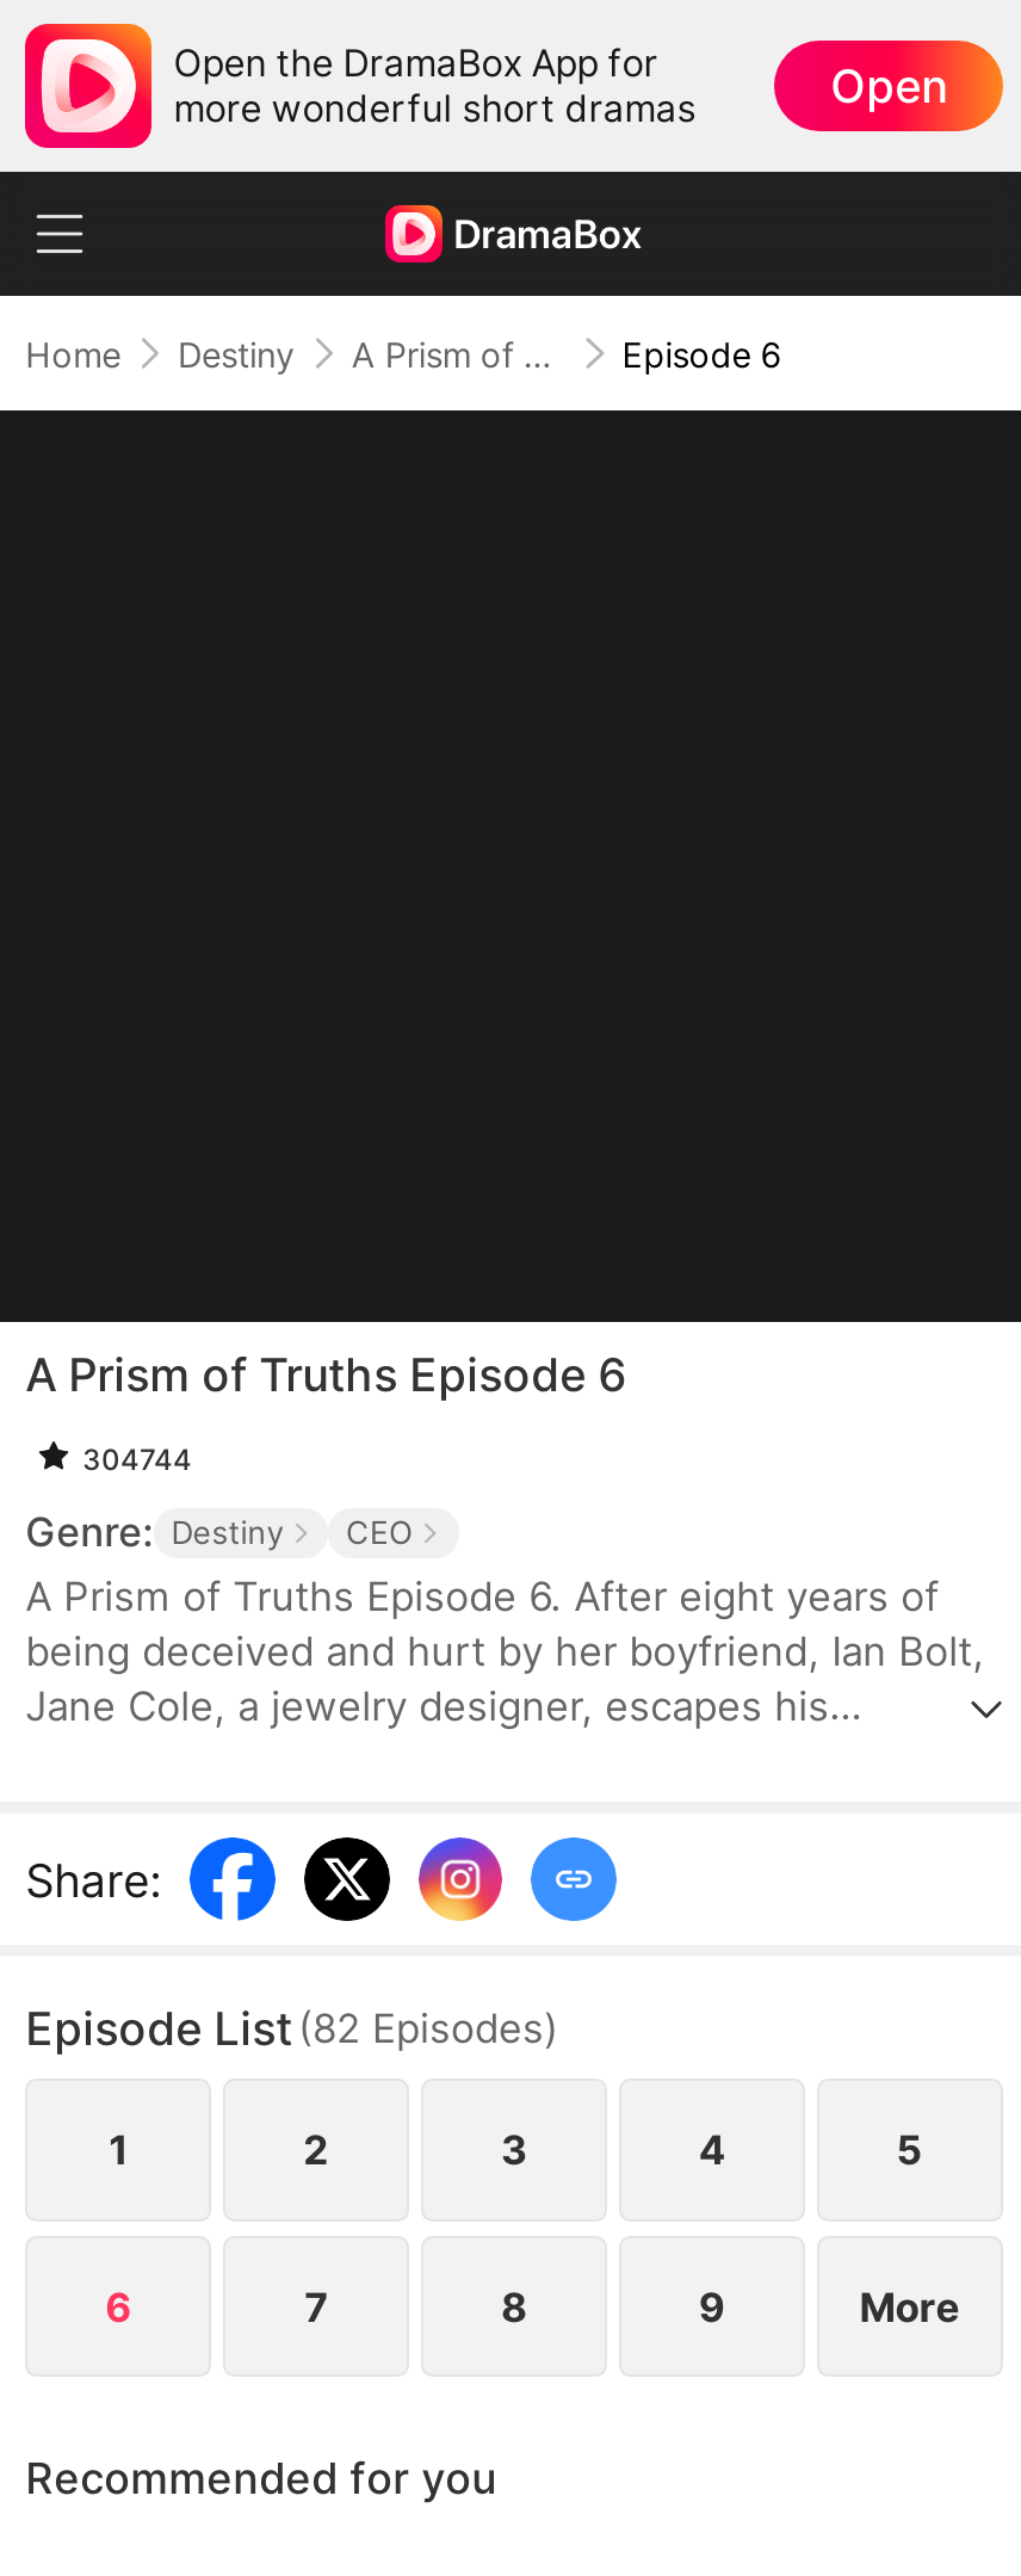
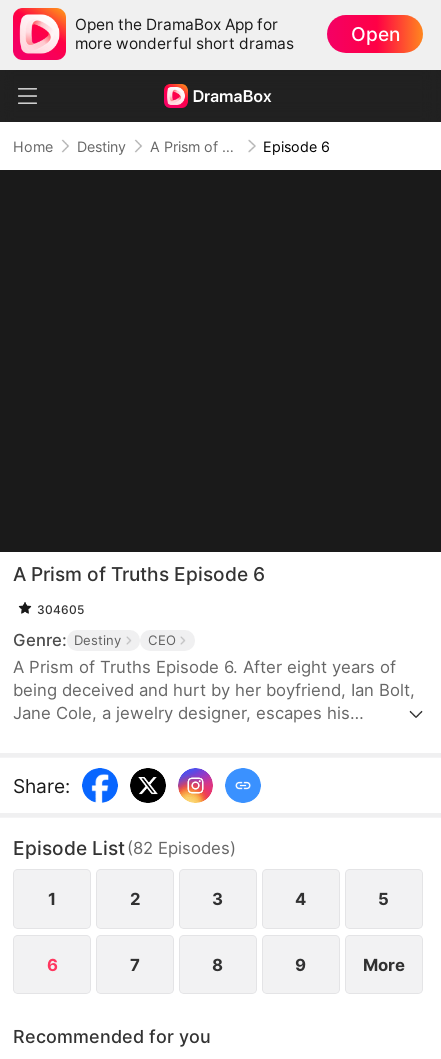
- 304744
+ 304605
